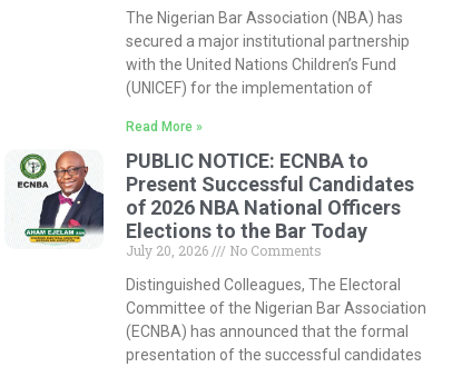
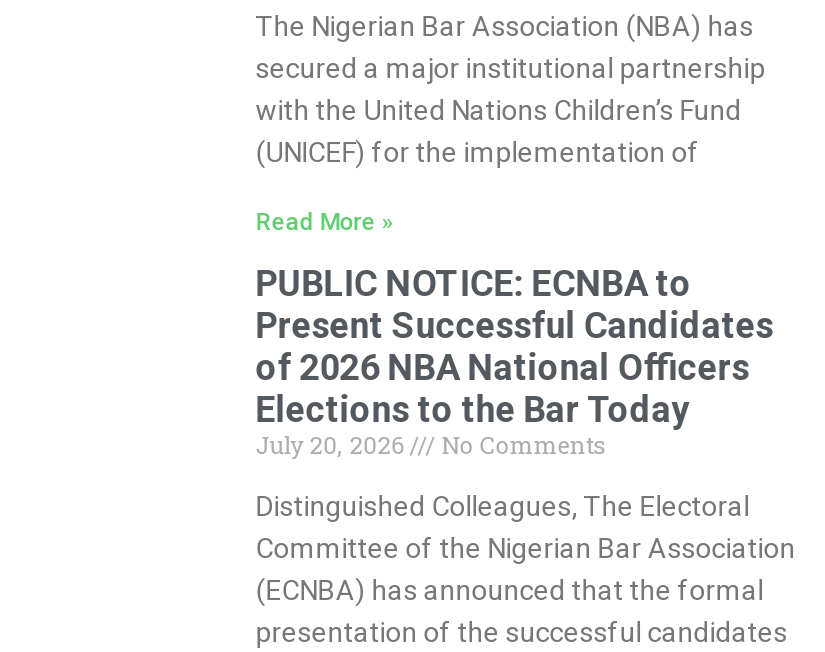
- [image]
